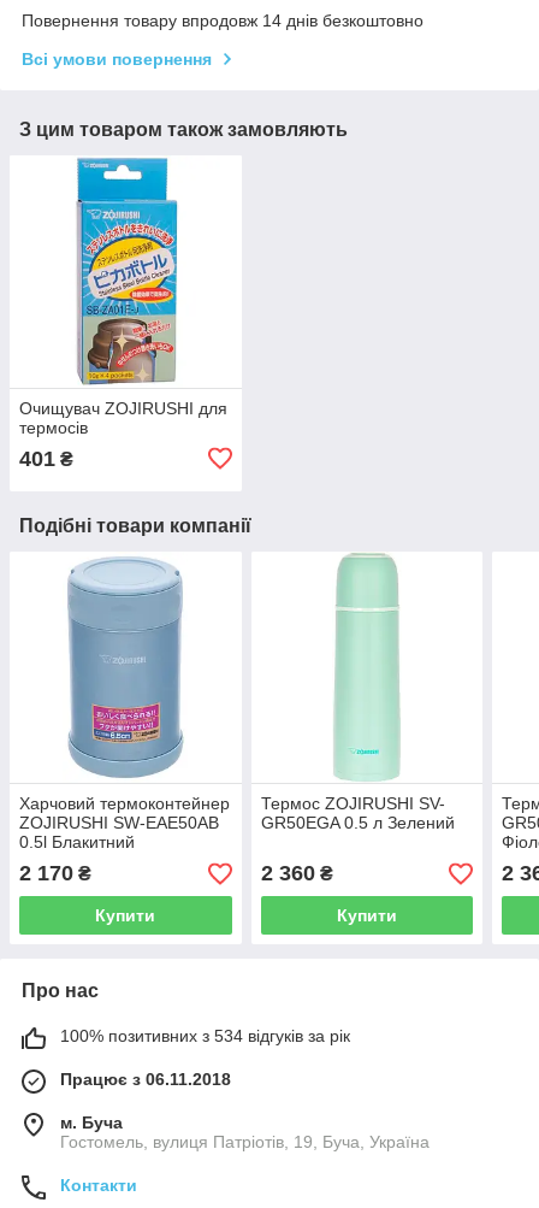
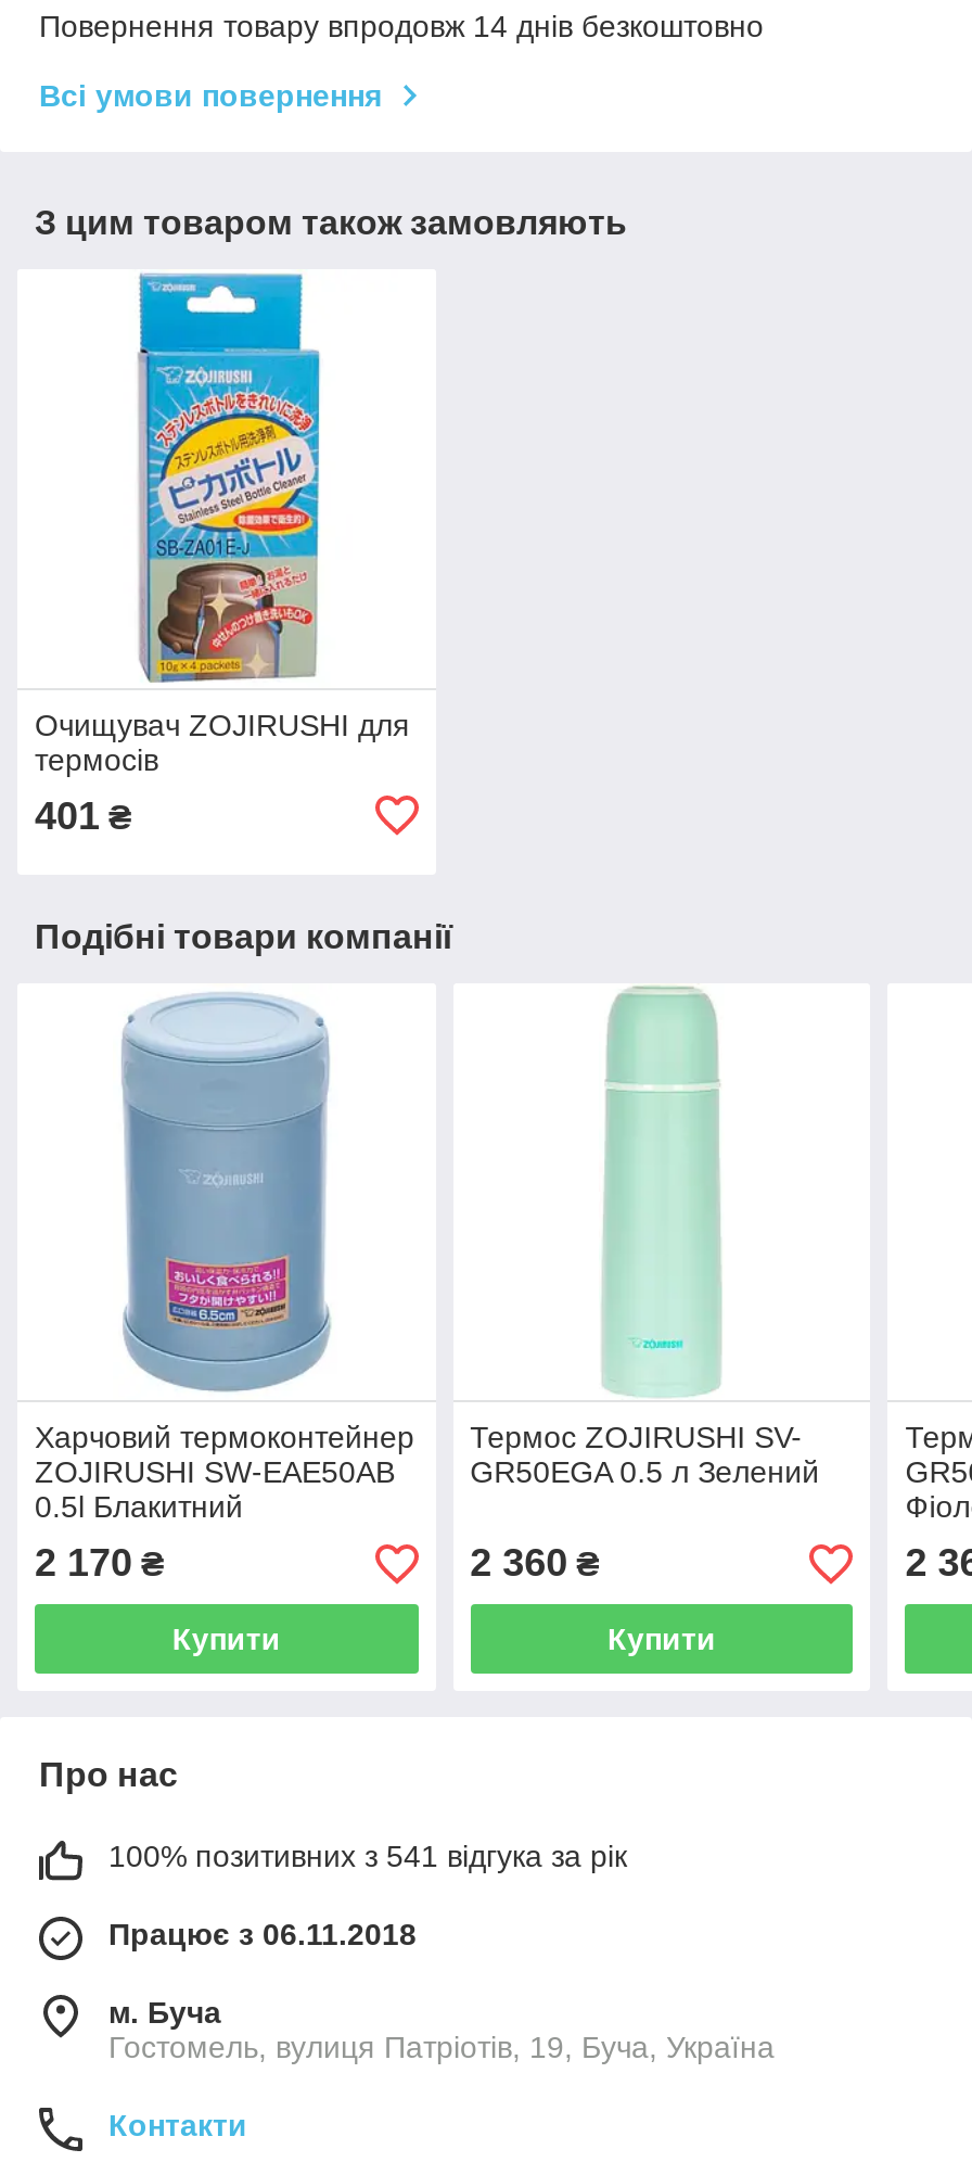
- 100% позитивних з 534 відгуків за рік
+ 100% позитивних з 541 відгука за рік
